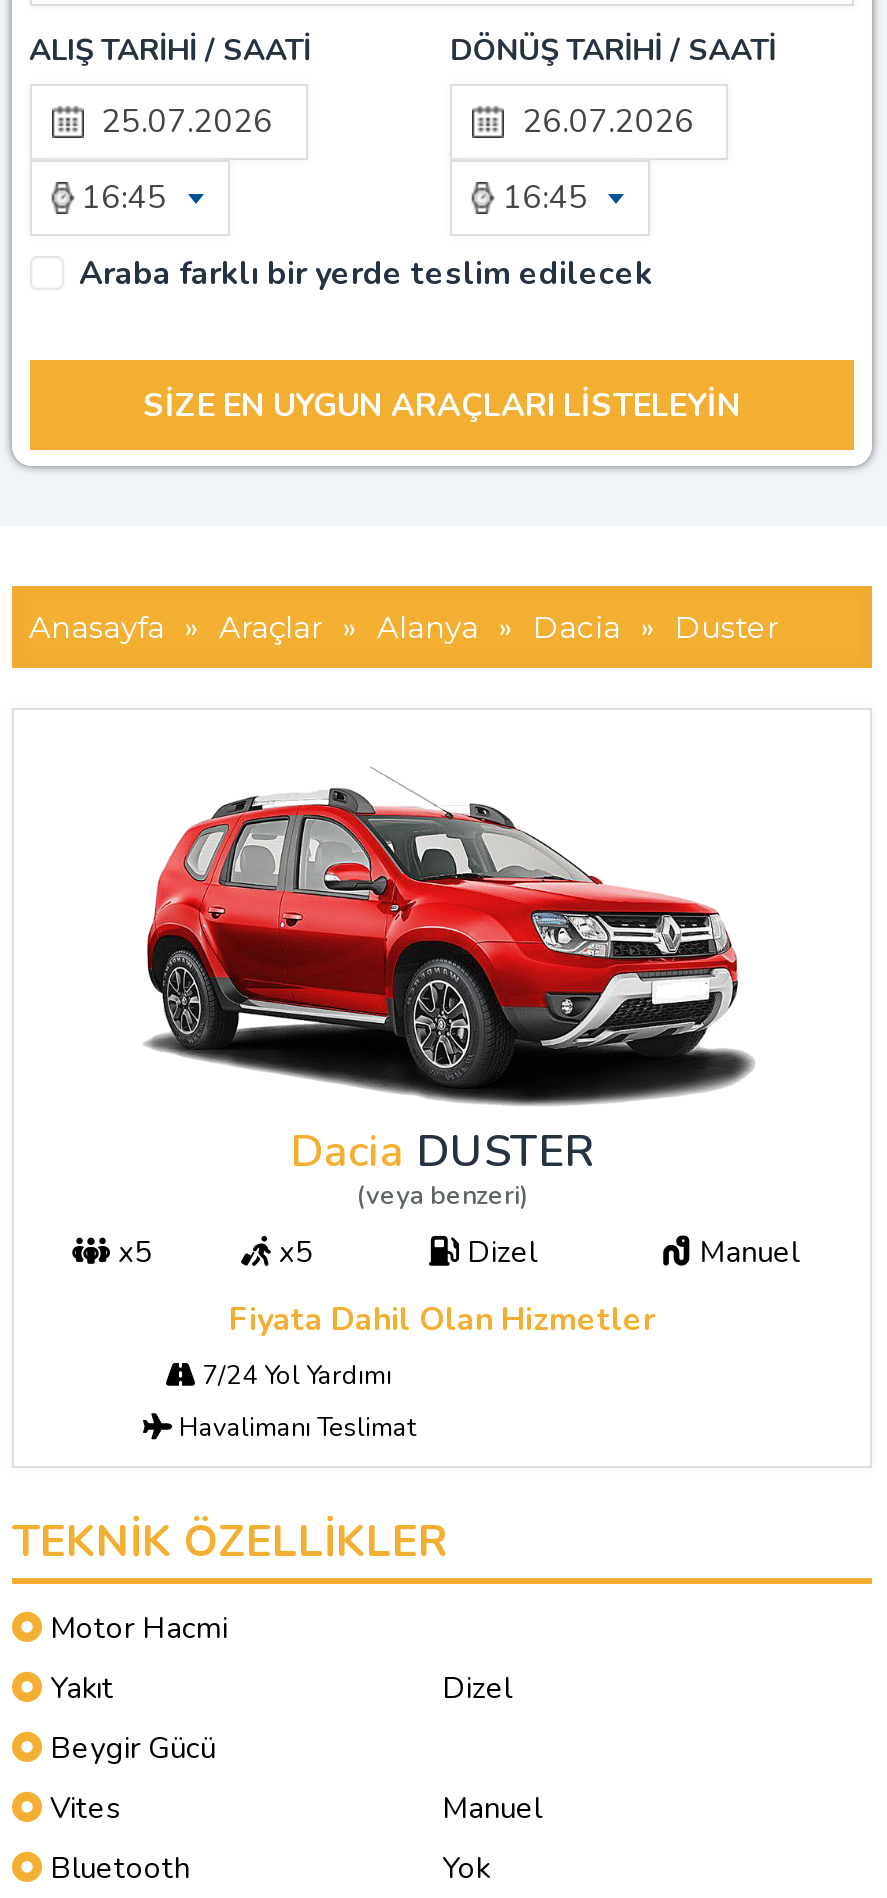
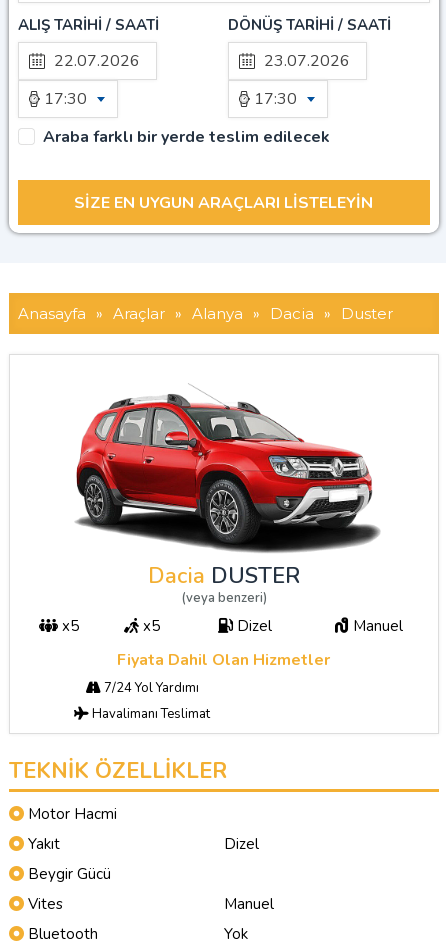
- 16:45
+ 17:30

- 16:45
+ 17:30
